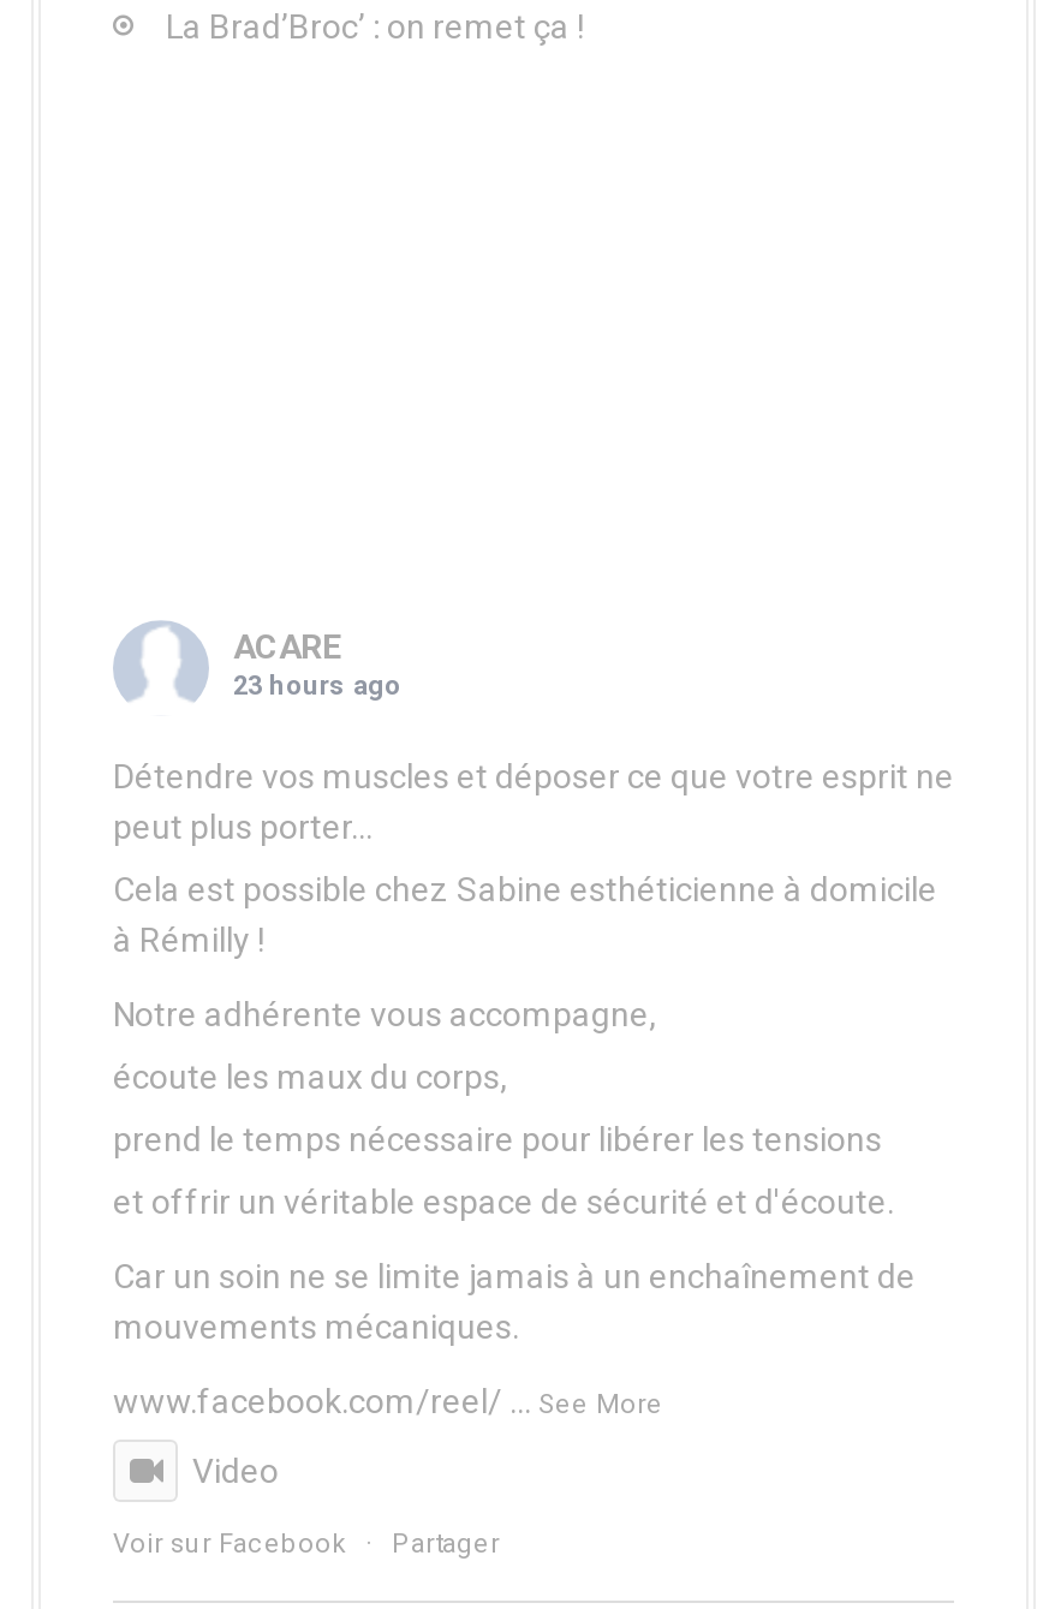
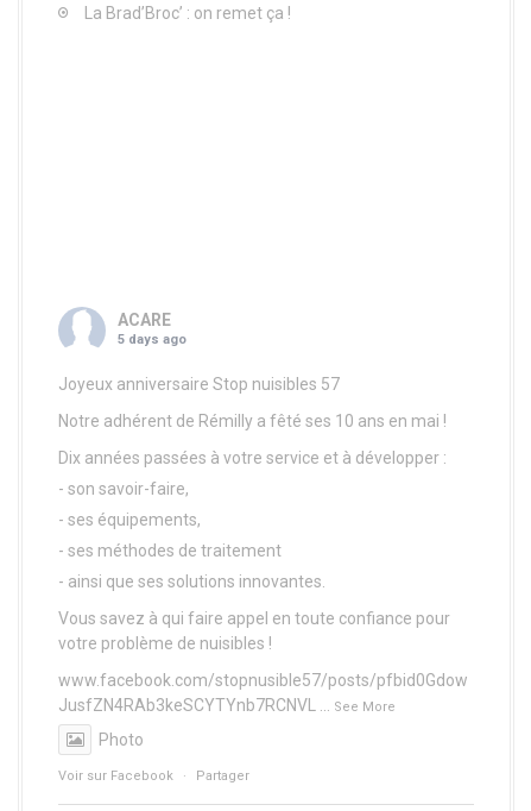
- 23 hours ago
- Détendre vos muscles et déposer ce que votre esprit ne
- peut plus porter...
- Cela est possible chez Sabine esthéticienne à domicile
- à Rémilly !
- Notre adhérente vous accompagne,
- écoute les maux du corps,
- prend le temps nécessaire pour libérer les tensions
- et offrir un véritable espace de sécurité et d'écoute.
- Car un soin ne se limite jamais à un enchaînement de
- mouvements mécaniques.
- www.facebook.com/reel/ ... See More
- Video
+ 5 days ago
+ Joyeux anniversaire Stop nuisibles 57
+ Notre adhérent de Rémilly a fêté ses 10 ans en mai !
+ Dix années passées à votre service et à développer :
+ - son savoir-faire,
+ - ses équipements,
+ - ses méthodes de traitement
+ - ainsi que ses solutions innovantes.
+ Vous savez à qui faire appel en toute confiance pour
+ votre problème de nuisibles !
+ www.facebook.com/stopnusible57/posts/pfbid0Gdow
+ JusfZN4RAb3keSCYTYnb7RCNVL ... See More
+ Photo
